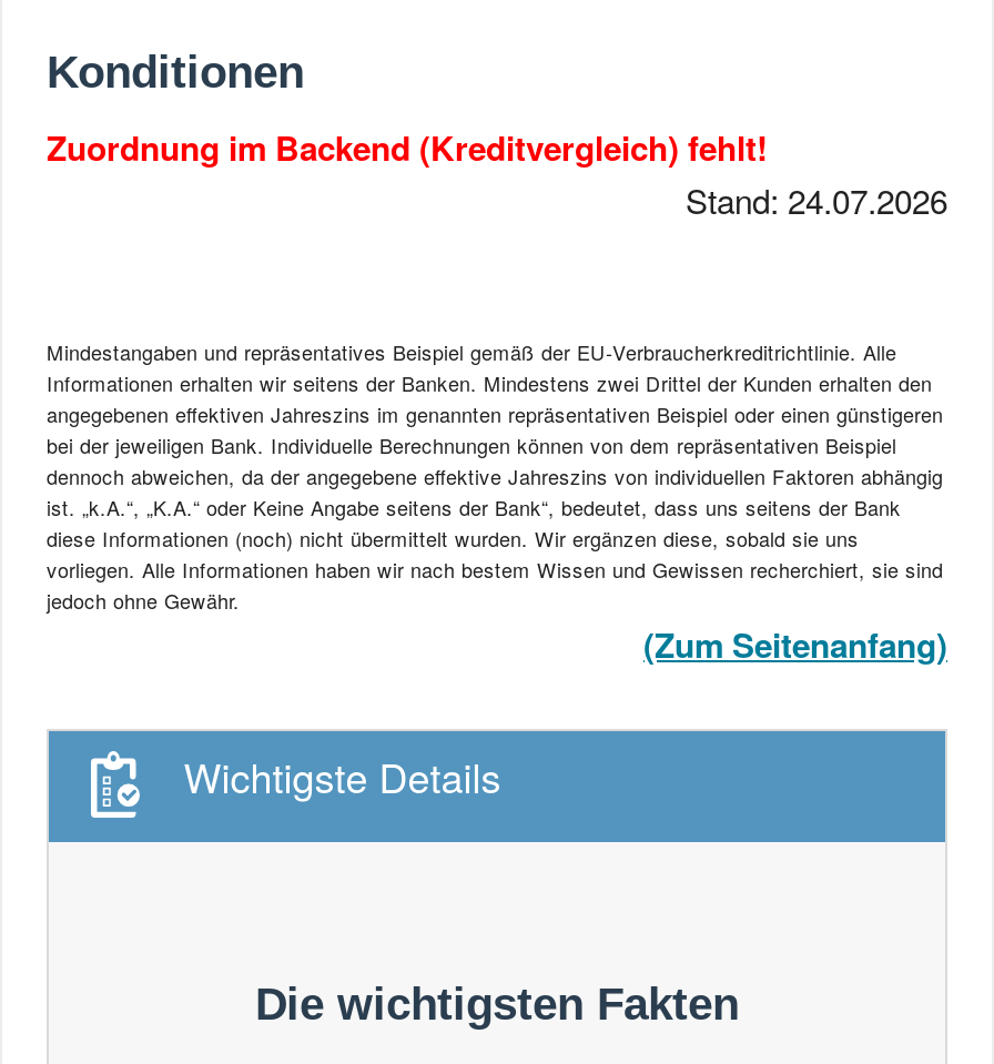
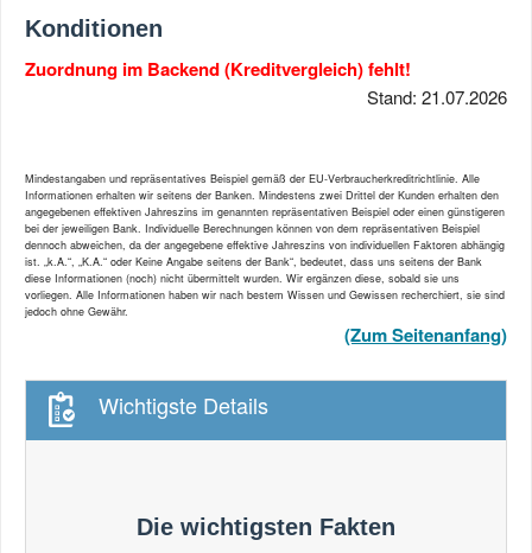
- Stand: 24.07.2026
+ Stand: 21.07.2026
